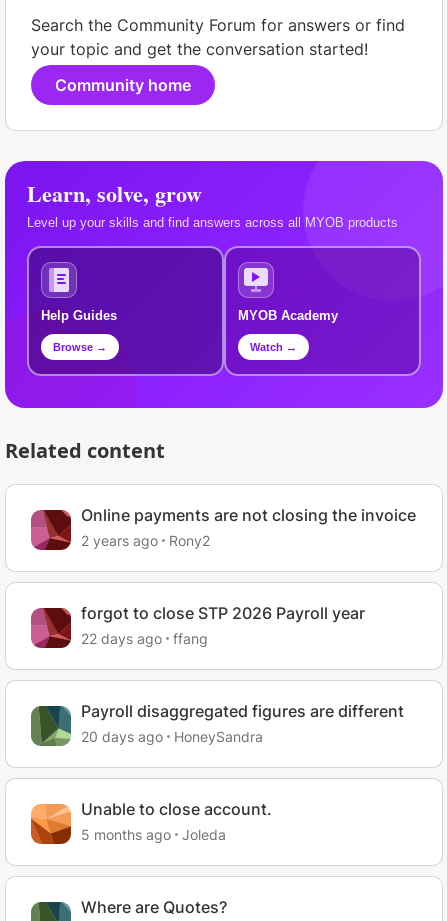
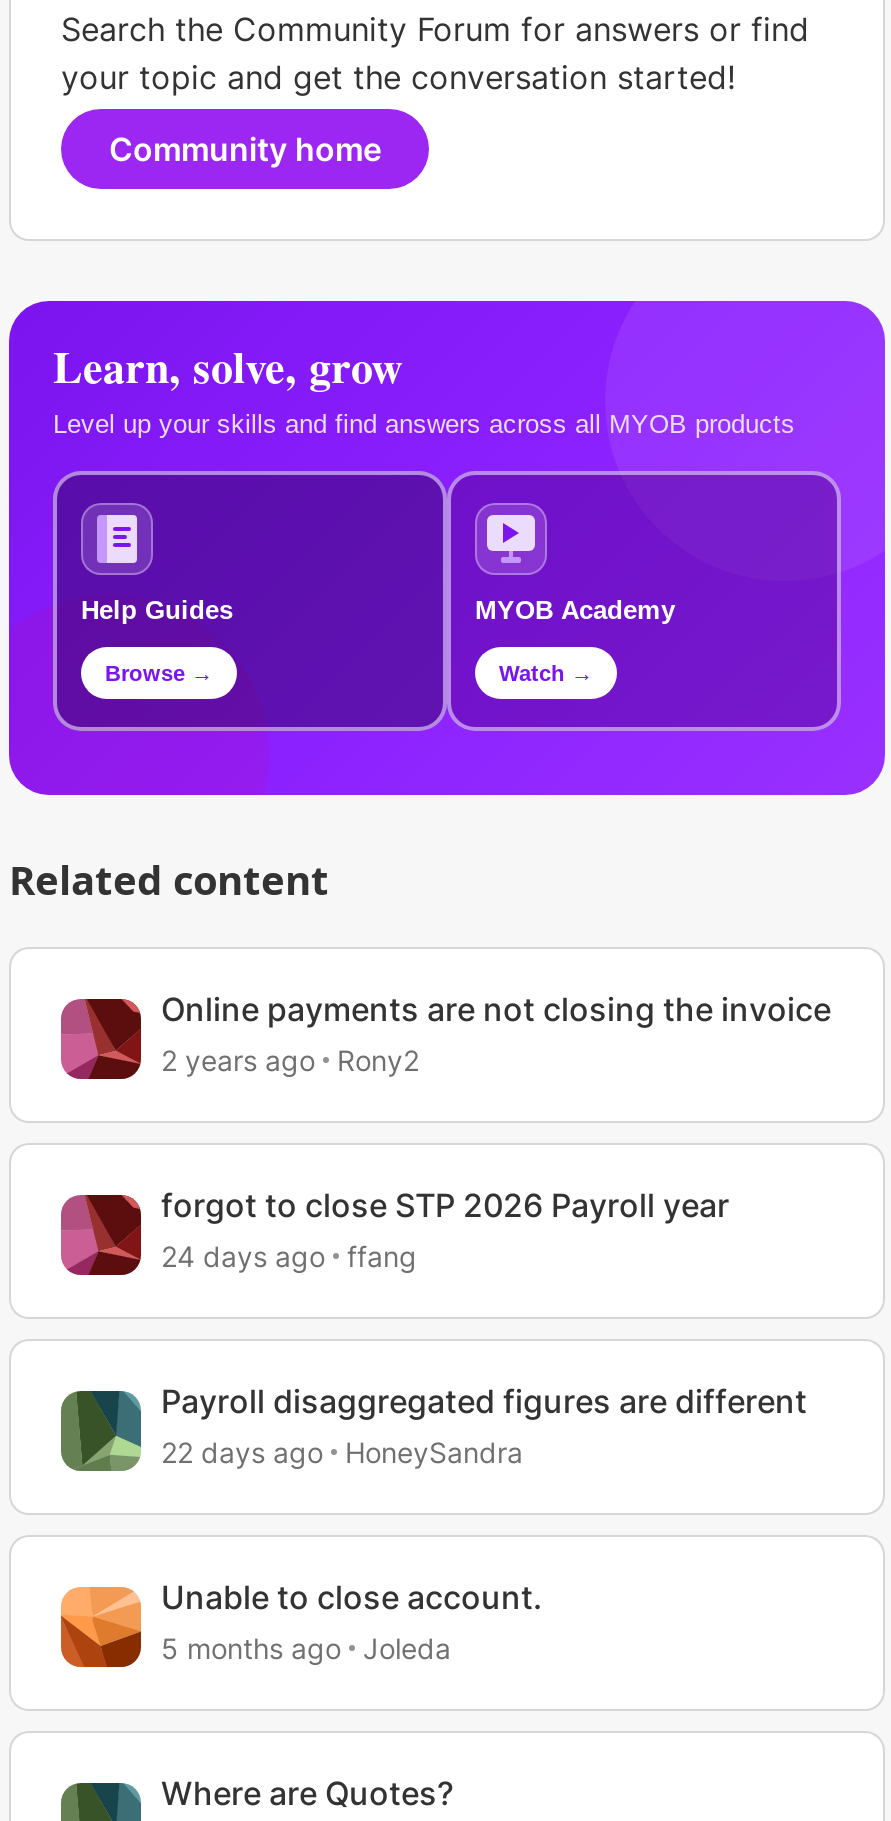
- 22 days ago ffang
+ 24 days ago ffang

- 20 days ago HoneySandra
+ 22 days ago HoneySandra
